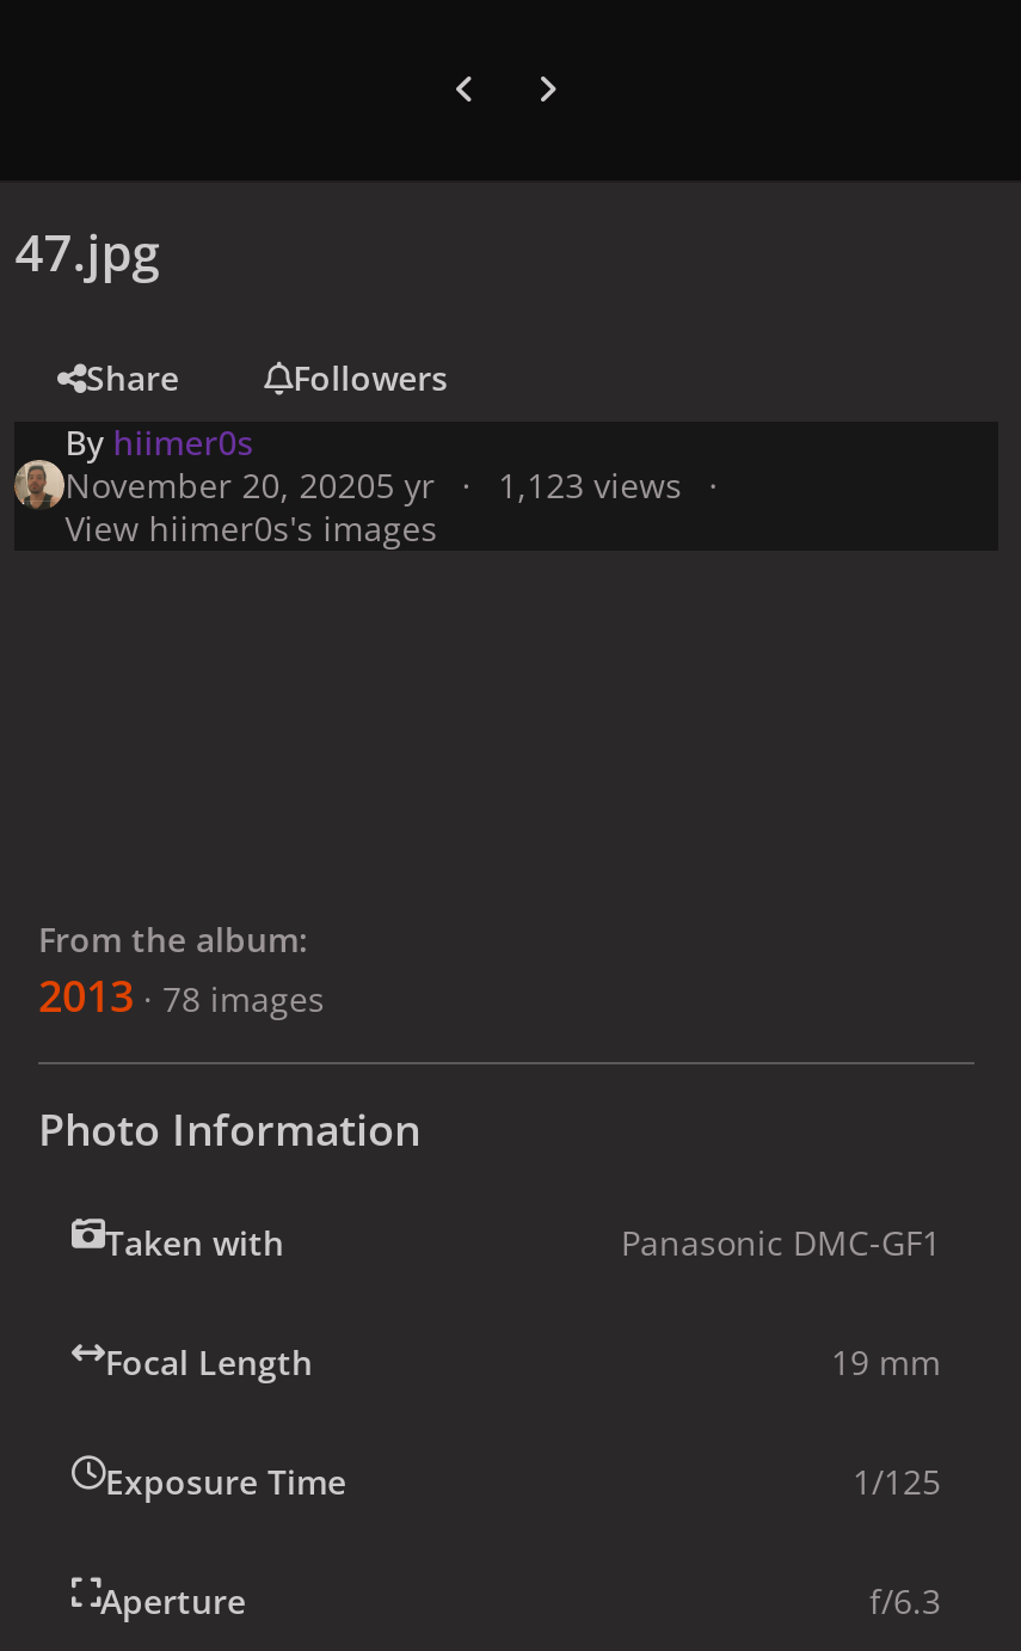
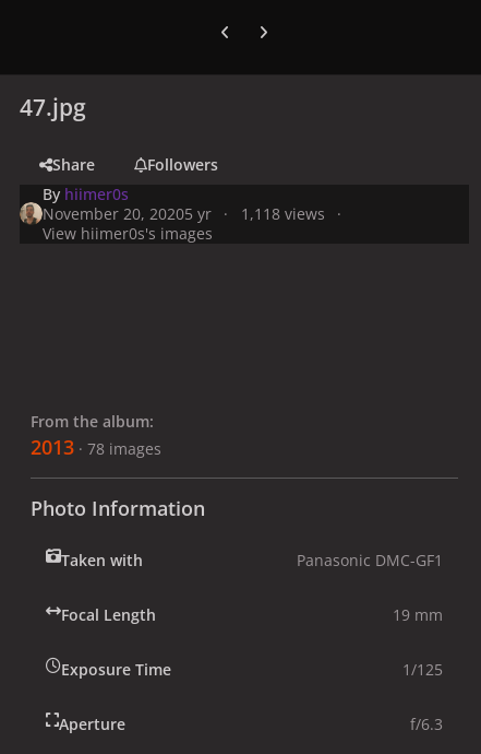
- November 20, 20205 yr 1,123 views
+ November 20, 20205 yr 1,118 views
